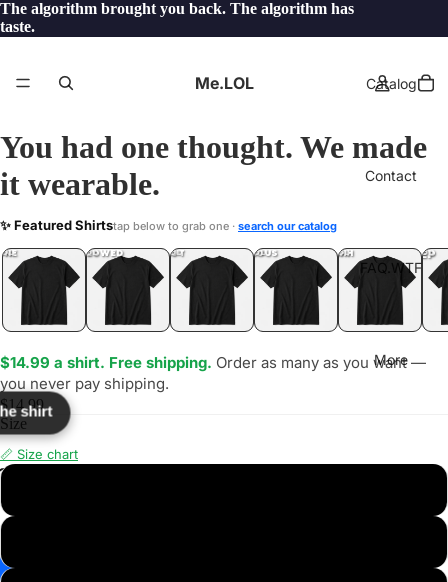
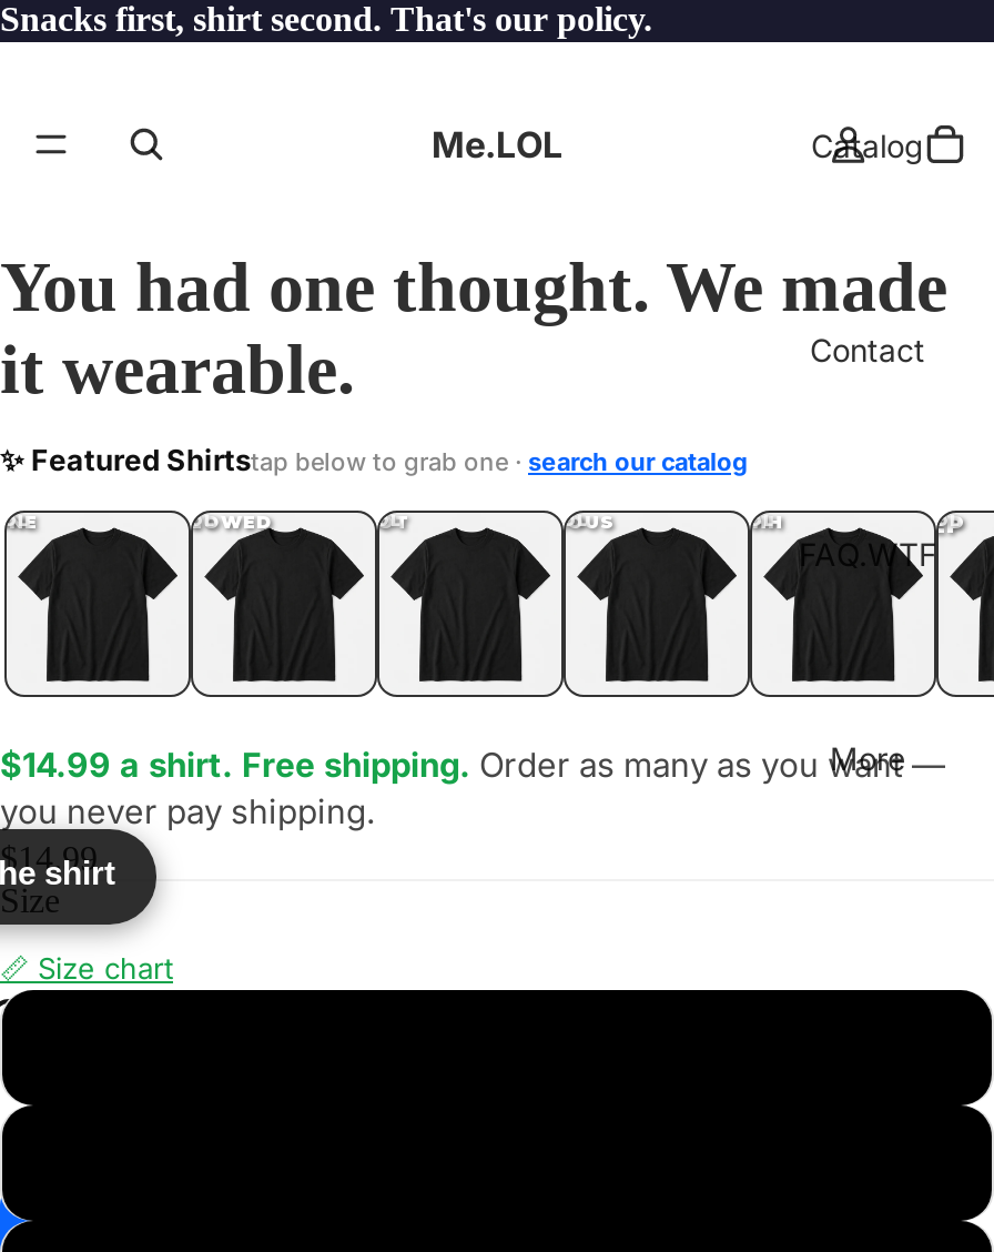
- The algorithm brought you back. The algorithm has
- taste.
+ Snacks first, shirt second. That's our policy.
